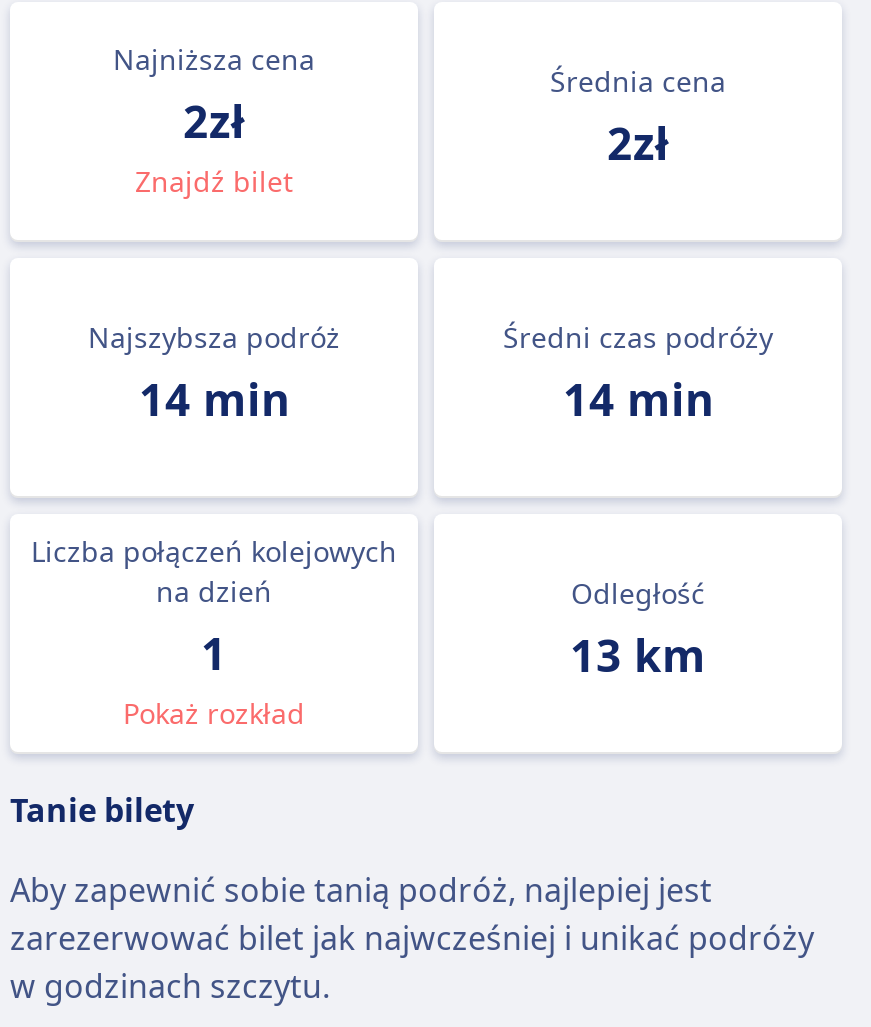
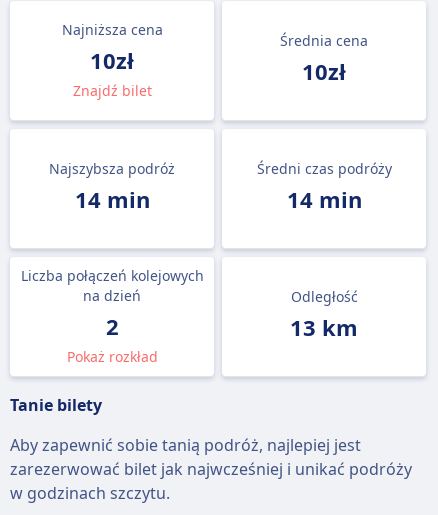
- 2zł
+ 10zł

- 2zł
+ 10zł

- 1
+ 2
